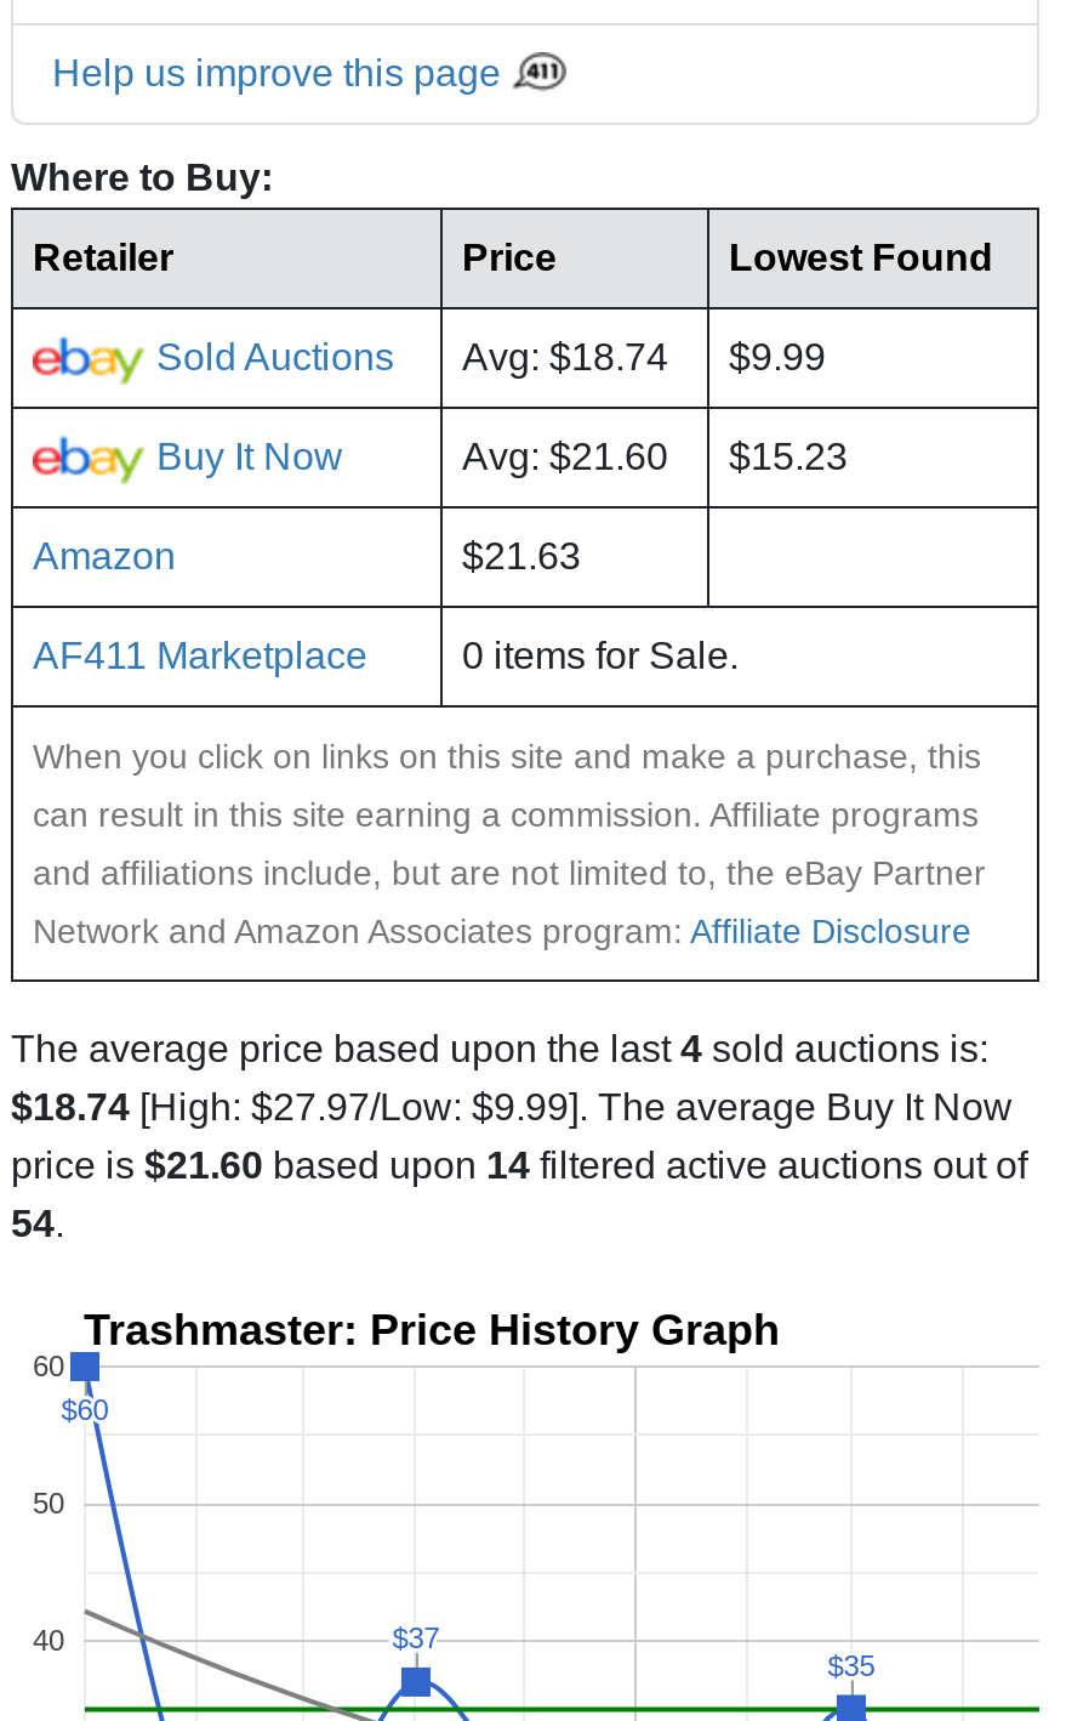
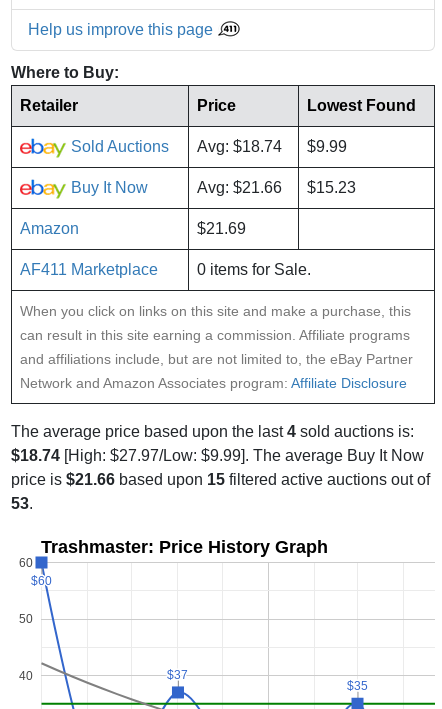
- Avg: $21.60 $15.23
+ Avg: $21.66 $15.23

- $21.63
+ $21.69

- price is $21.60 based upon 14 filtered active auctions out of
+ price is $21.66 based upon 15 filtered active auctions out of

- 54.
+ 53.
